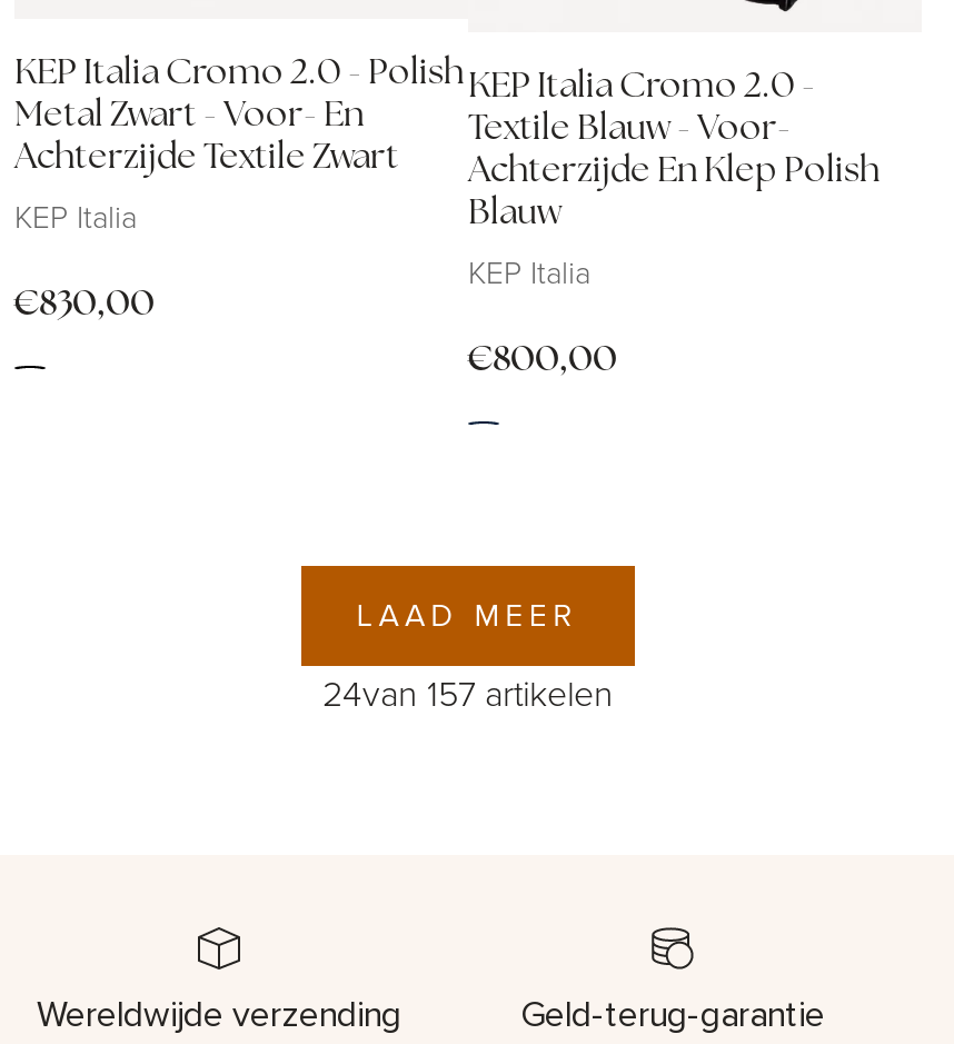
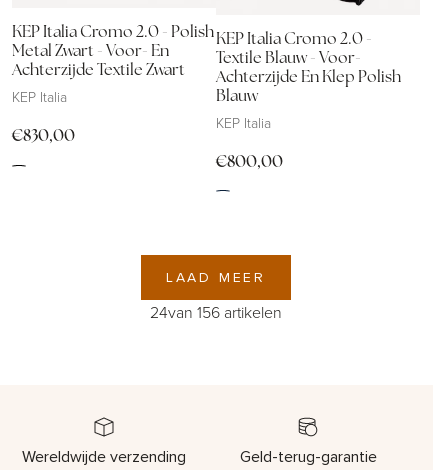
- 24van 157 artikelen
+ 24van 156 artikelen
